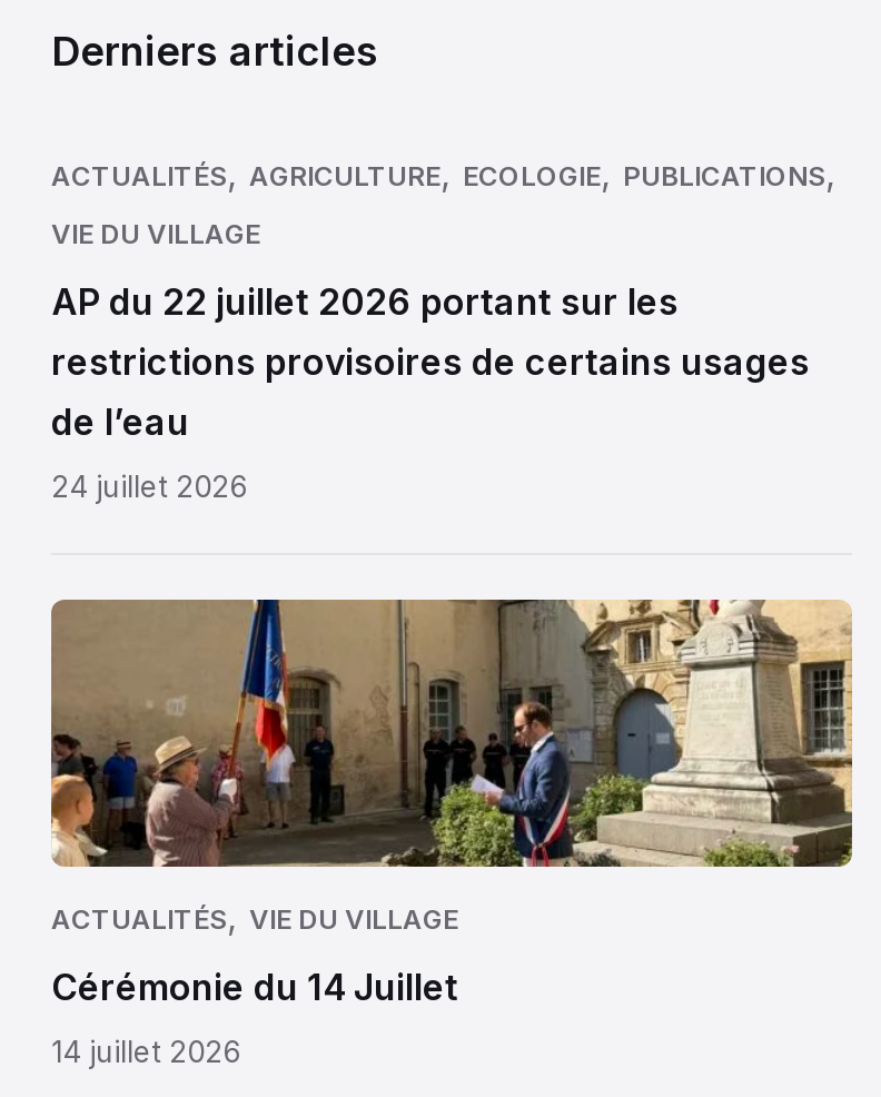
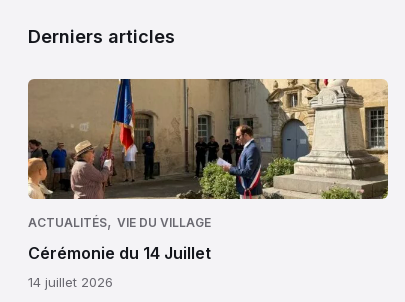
- ACTUALITÉS, AGRICULTURE, ECOLOGIE, PUBLICATIONS,
- VIE DU VILLAGE
- AP du 22 juillet 2026 portant sur les
- restrictions provisoires de certains usages
- de l’eau
- 24 juillet 2026
